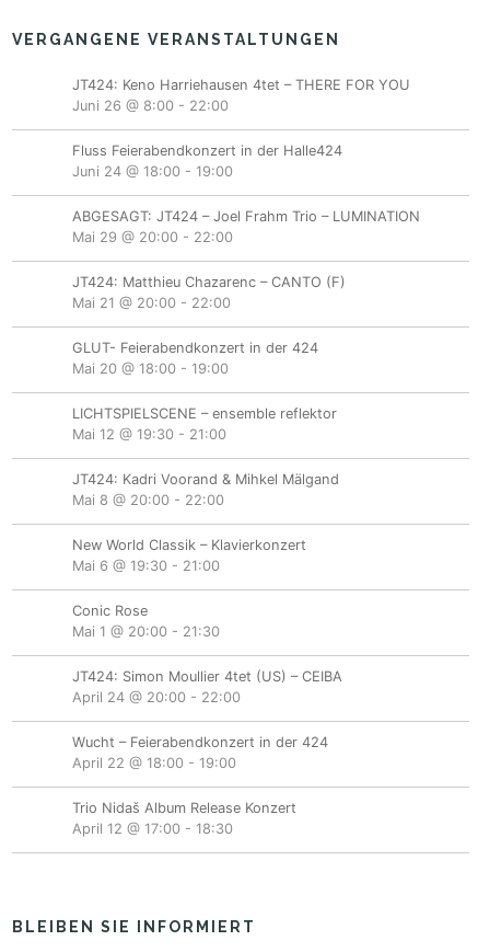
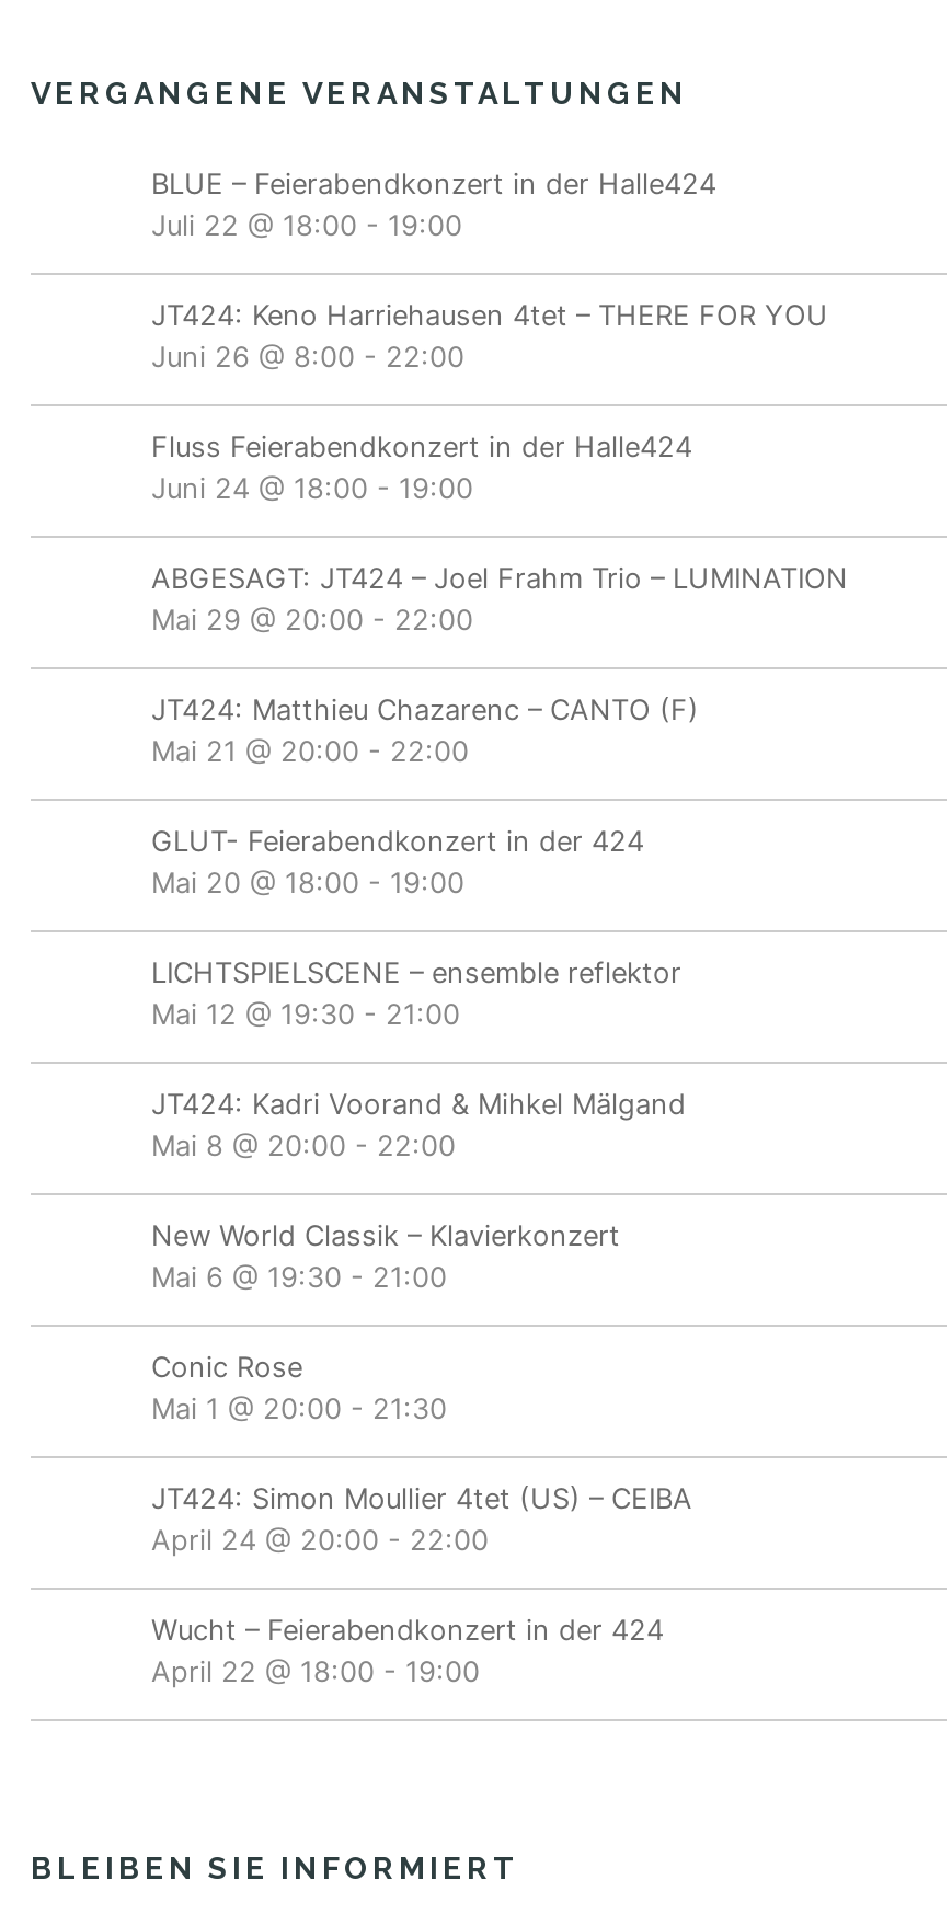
+ BLUE – Feierabendkonzert in der Halle424
+ Juli 22 @ 18:00 - 19:00

moved down: JT424: Keno Harriehausen 4tet – THERE FOR YOU | Juni 26 @ 8:00 - 22:00 | Fluss Feierabendkonzert in der Halle424 | ... | Wucht – Feierabendkonzert in der 424 | April 22 @ 18:00 - 19:00

- Trio Nidaš Album Release Konzert
- April 12 @ 17:00 - 18:30
